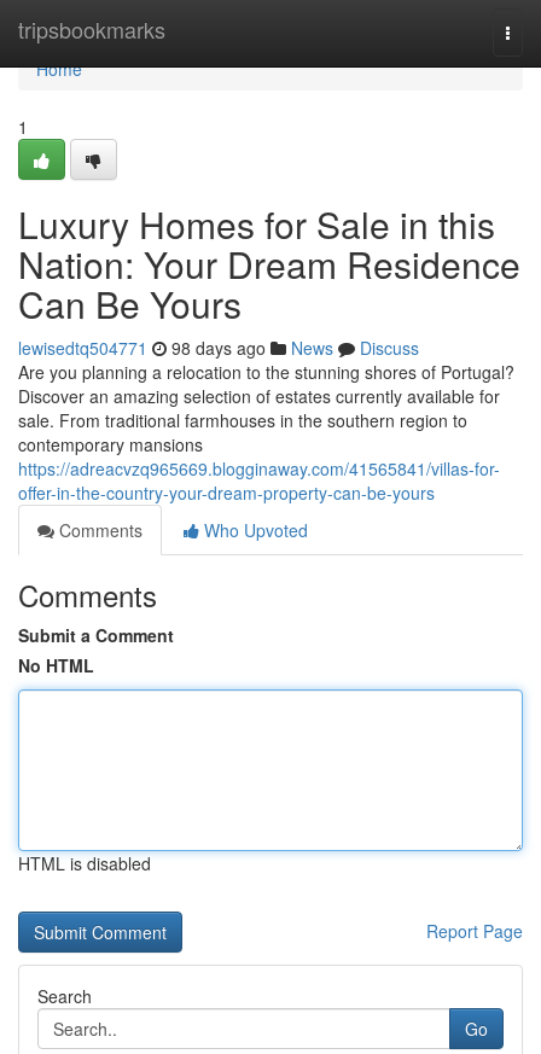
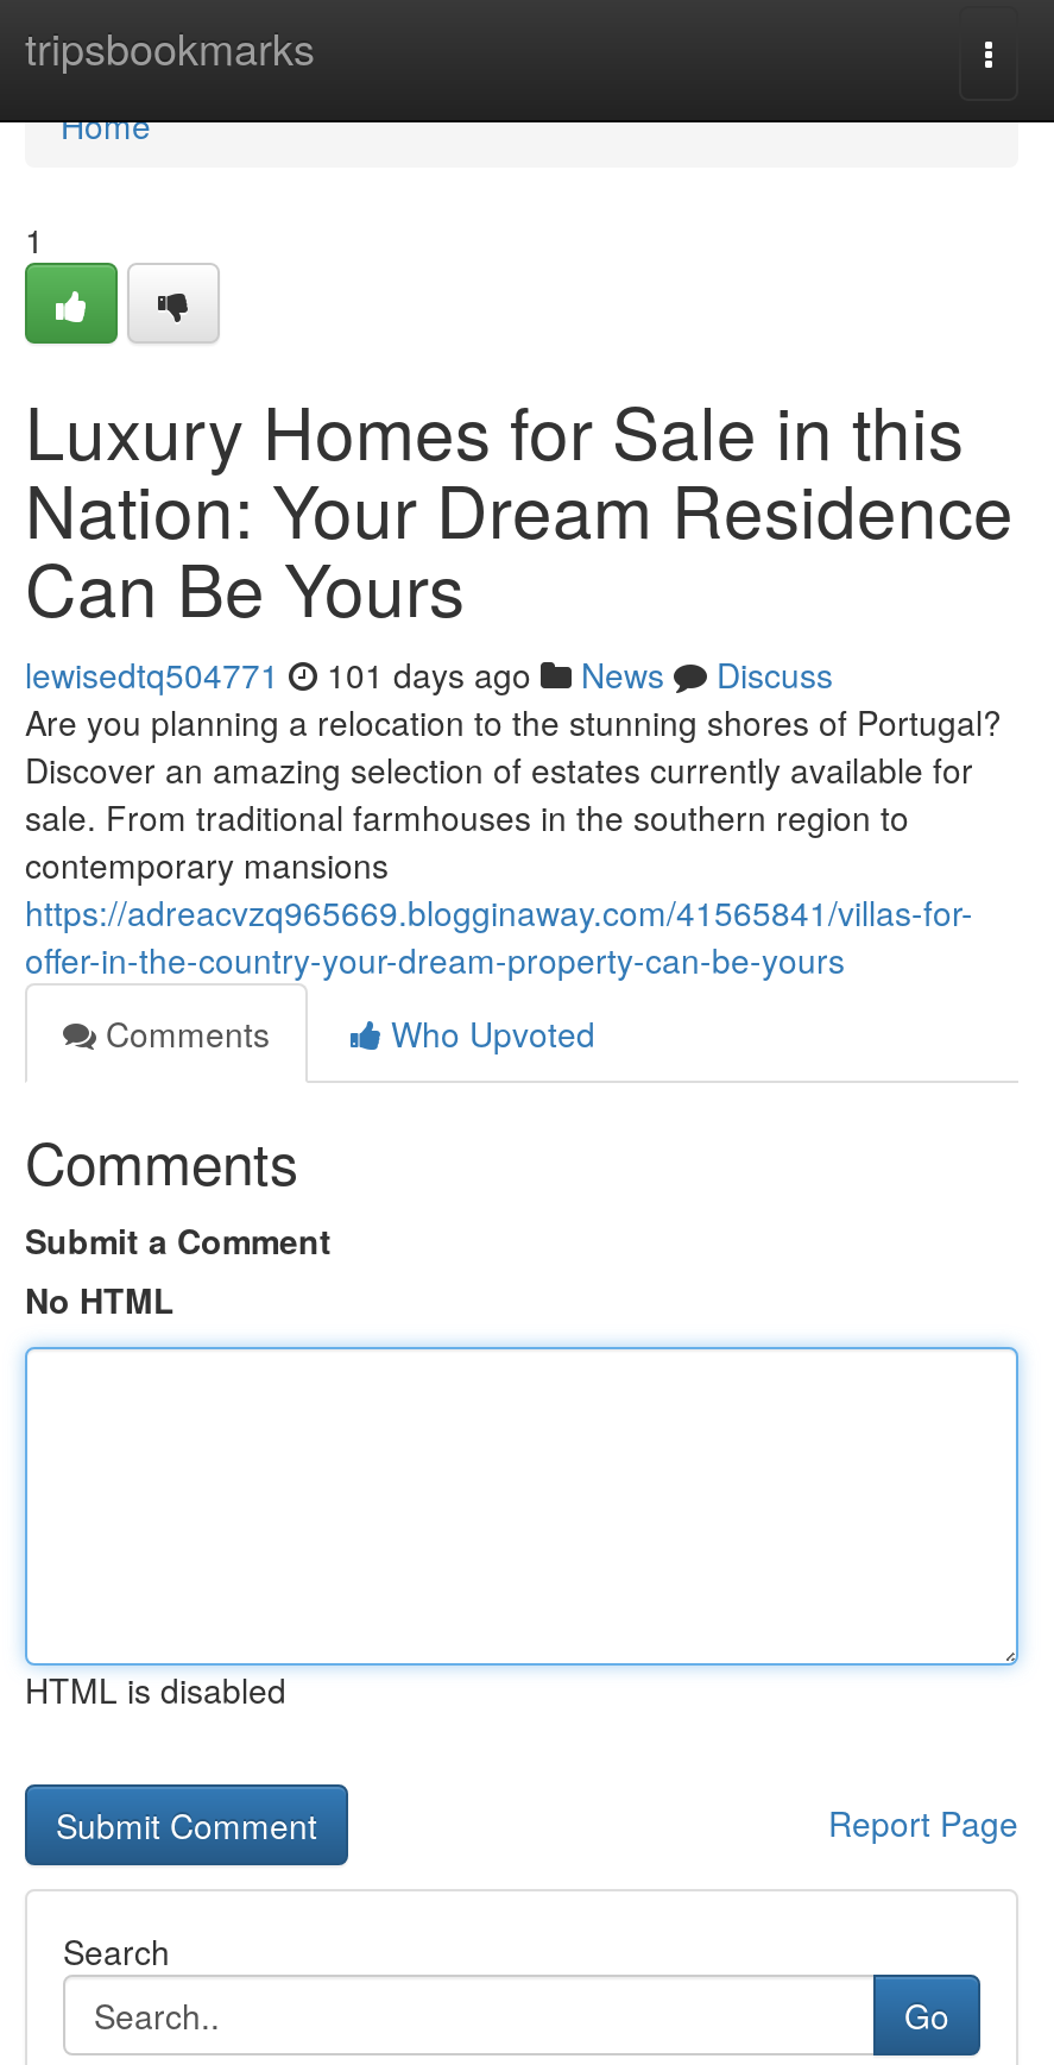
- lewisedtq504771 98 days ago News Discuss
+ lewisedtq504771 101 days ago News Discuss
